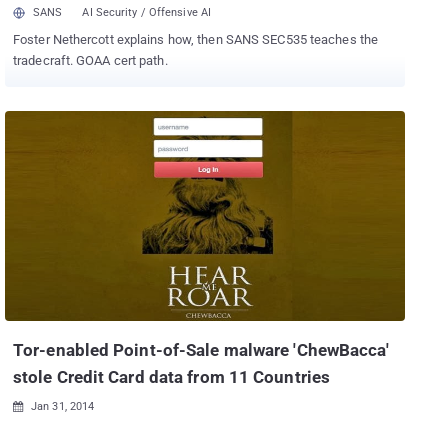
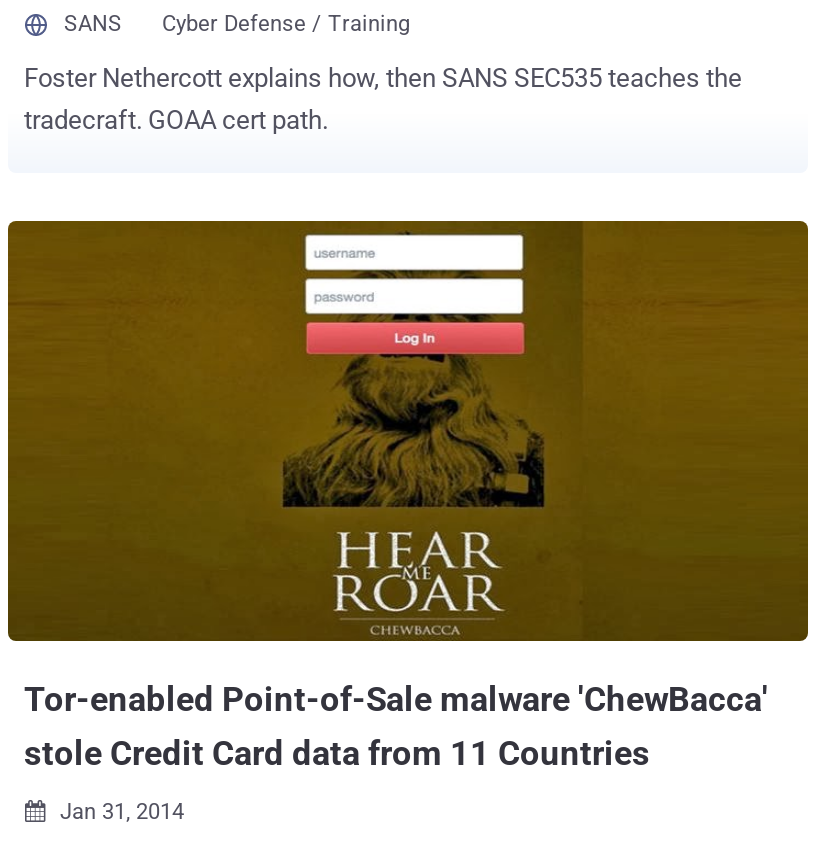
- AI Security / Offensive AI
+ Cyber Defense / Training
